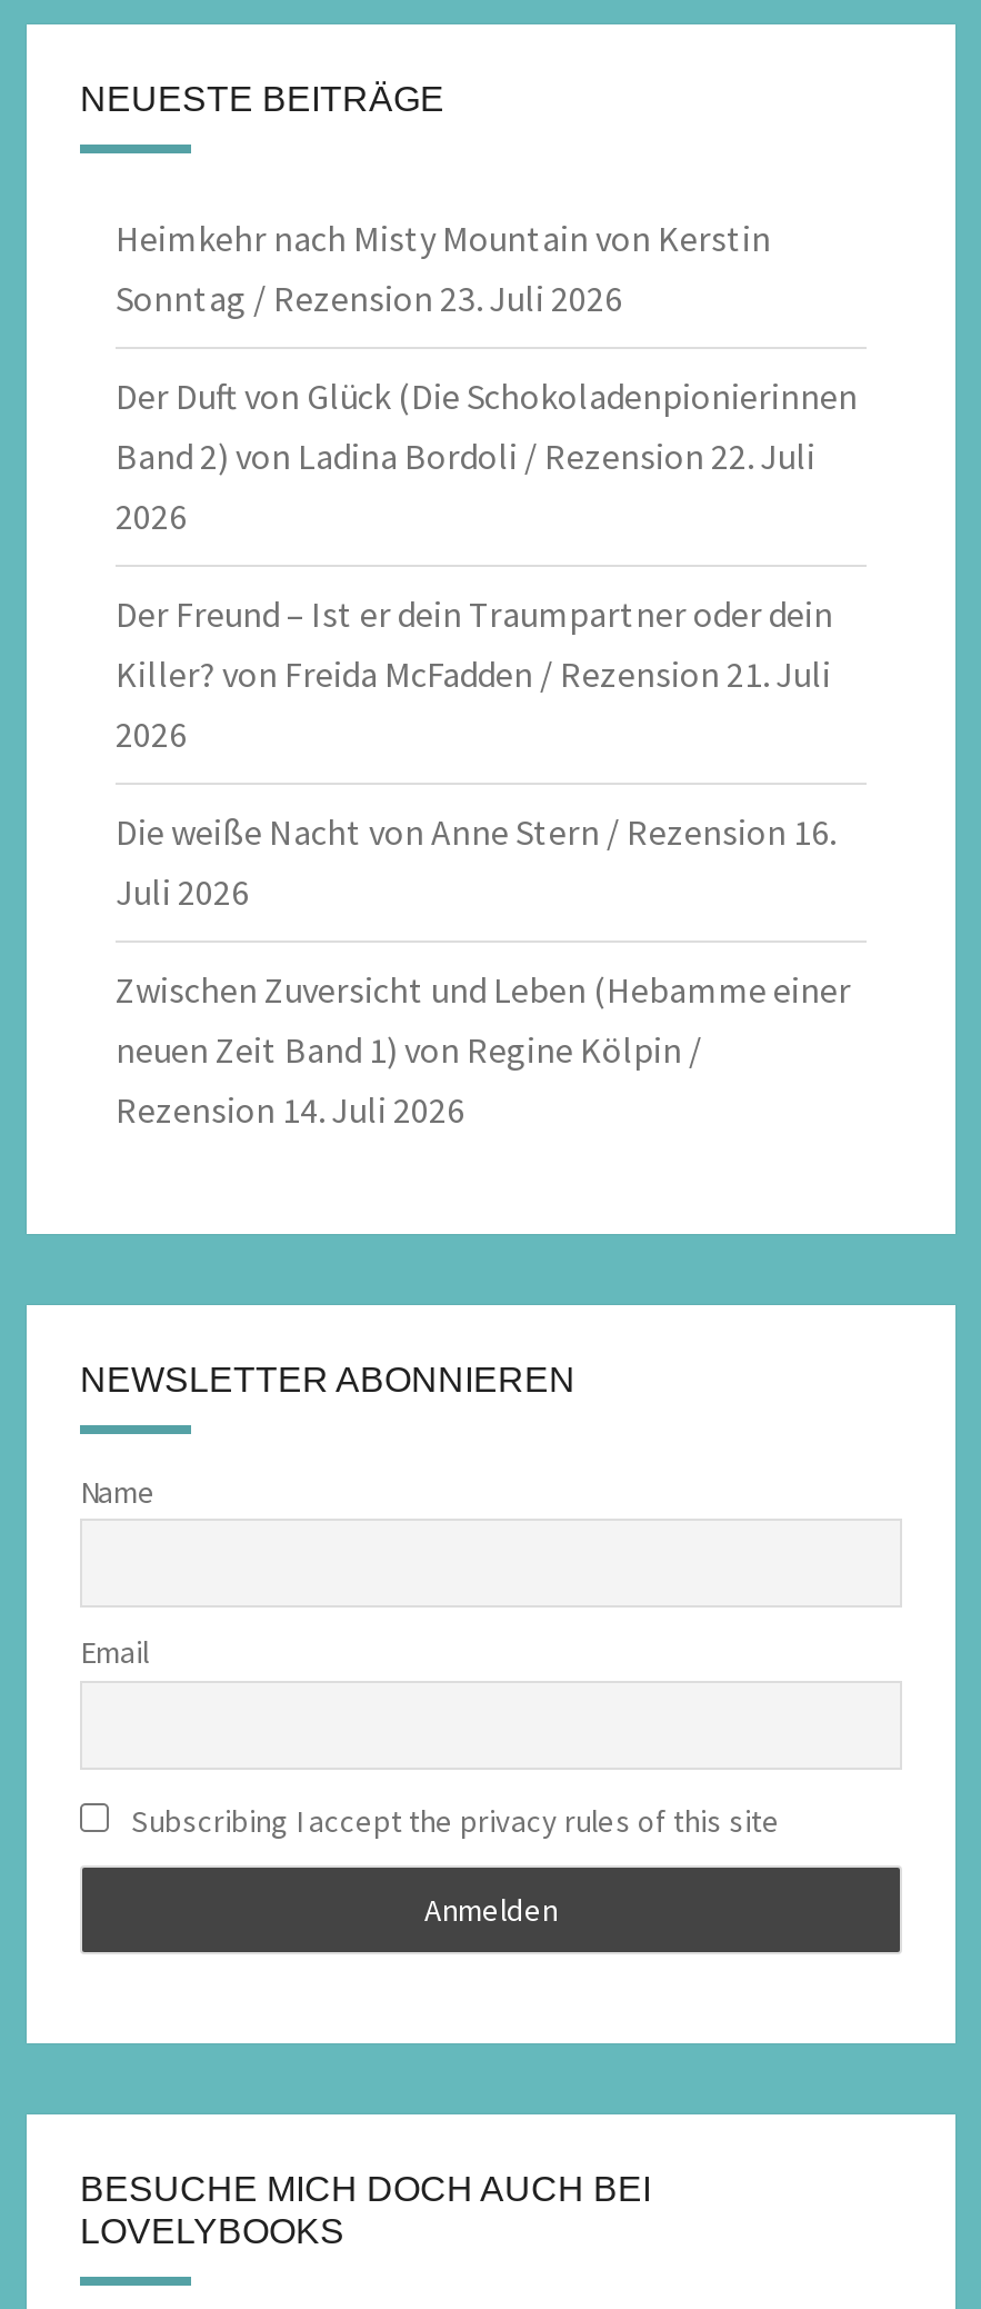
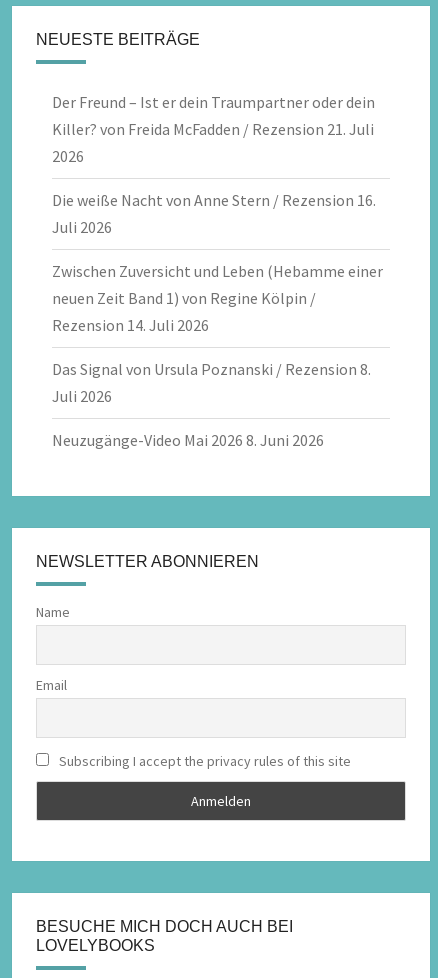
- Heimkehr nach Misty Mountain von Kerstin
- Sonntag / Rezension 23. Juli 2026
- Der Duft von Glück (Die Schokoladenpionierinnen
- Band 2) von Ladina Bordoli / Rezension 22. Juli
- 2026

moved up: Der Freund – Ist er dein Traumpartner oder dein | Killer? von Freida McFadden / Rezension 21. Juli | 2026 | Die weiße Nacht von Anne Stern / Rezension 16. | Juli 2026 | Zwischen Zuversicht und Leben (Hebamme einer | neuen Zeit Band 1) von Regine Kölpin / | Rezension 14. Juli 2026

+ Das Signal von Ursula Poznanski / Rezension 8.
+ Juli 2026
+ Neuzugänge-Video Mai 2026 8. Juni 2026
